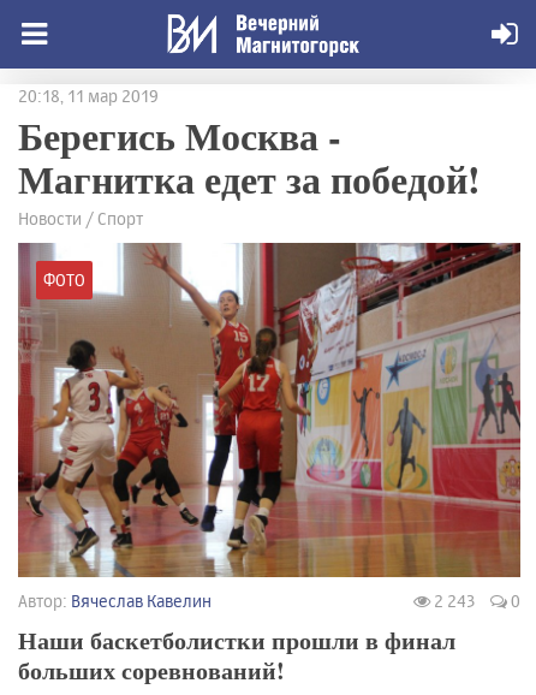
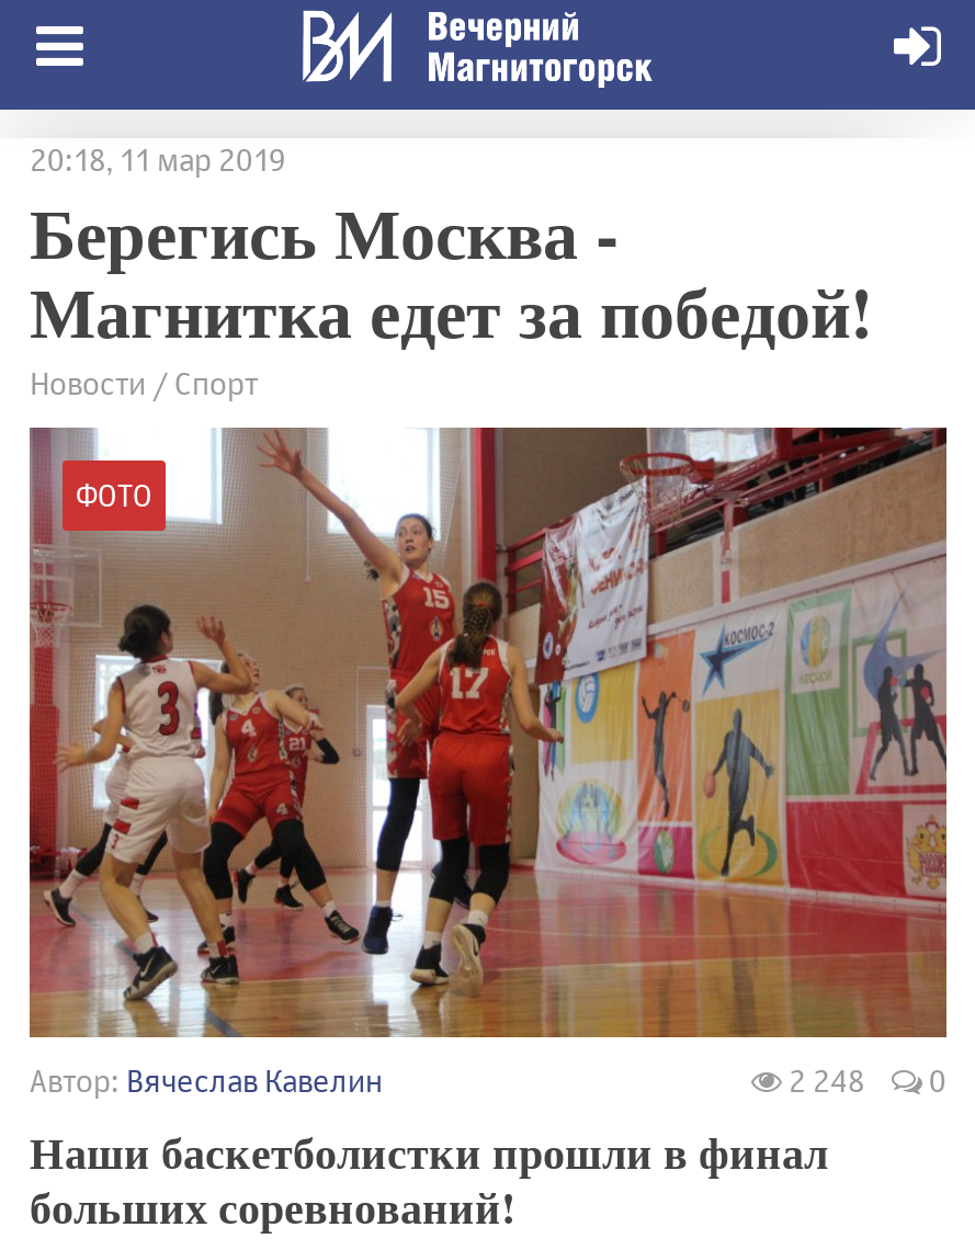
- 2 243 0
+ 2 248 0
